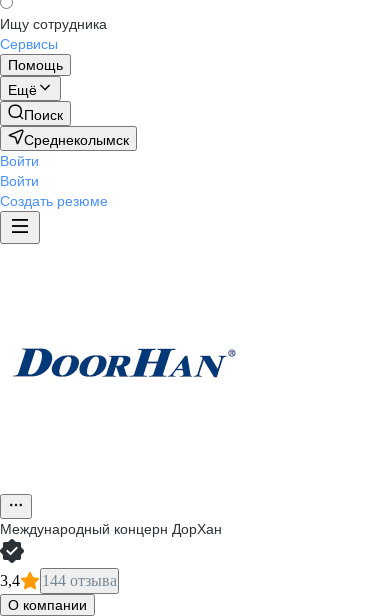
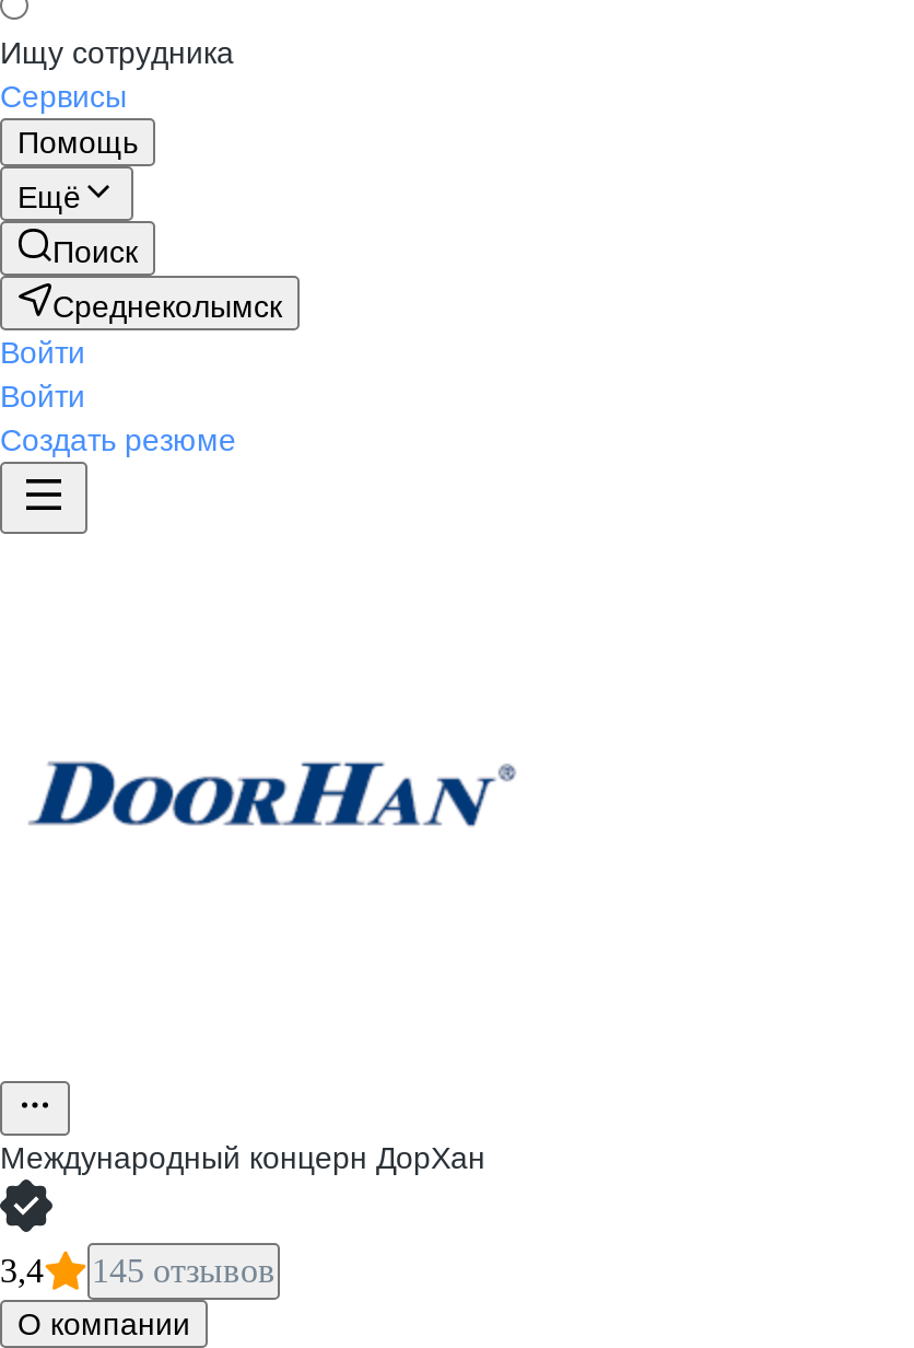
- 3,4 144 отзыва
+ 3,4 145 отзывов
